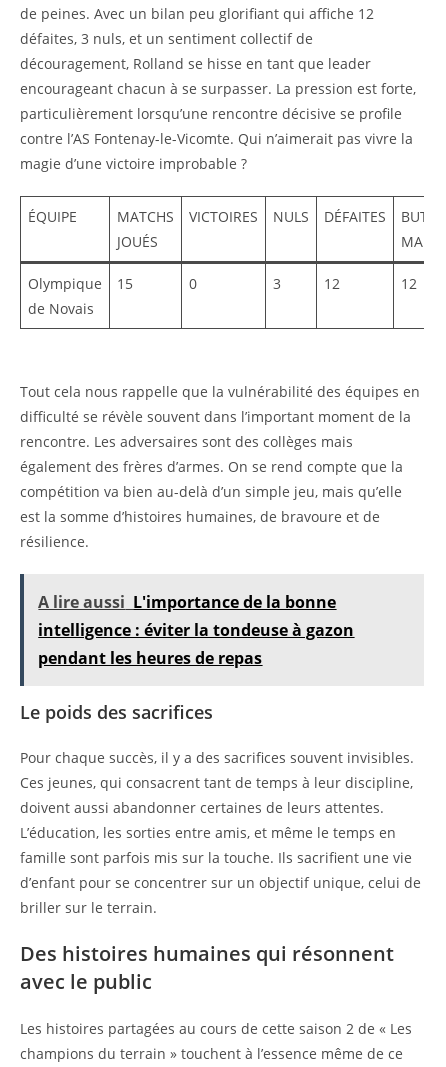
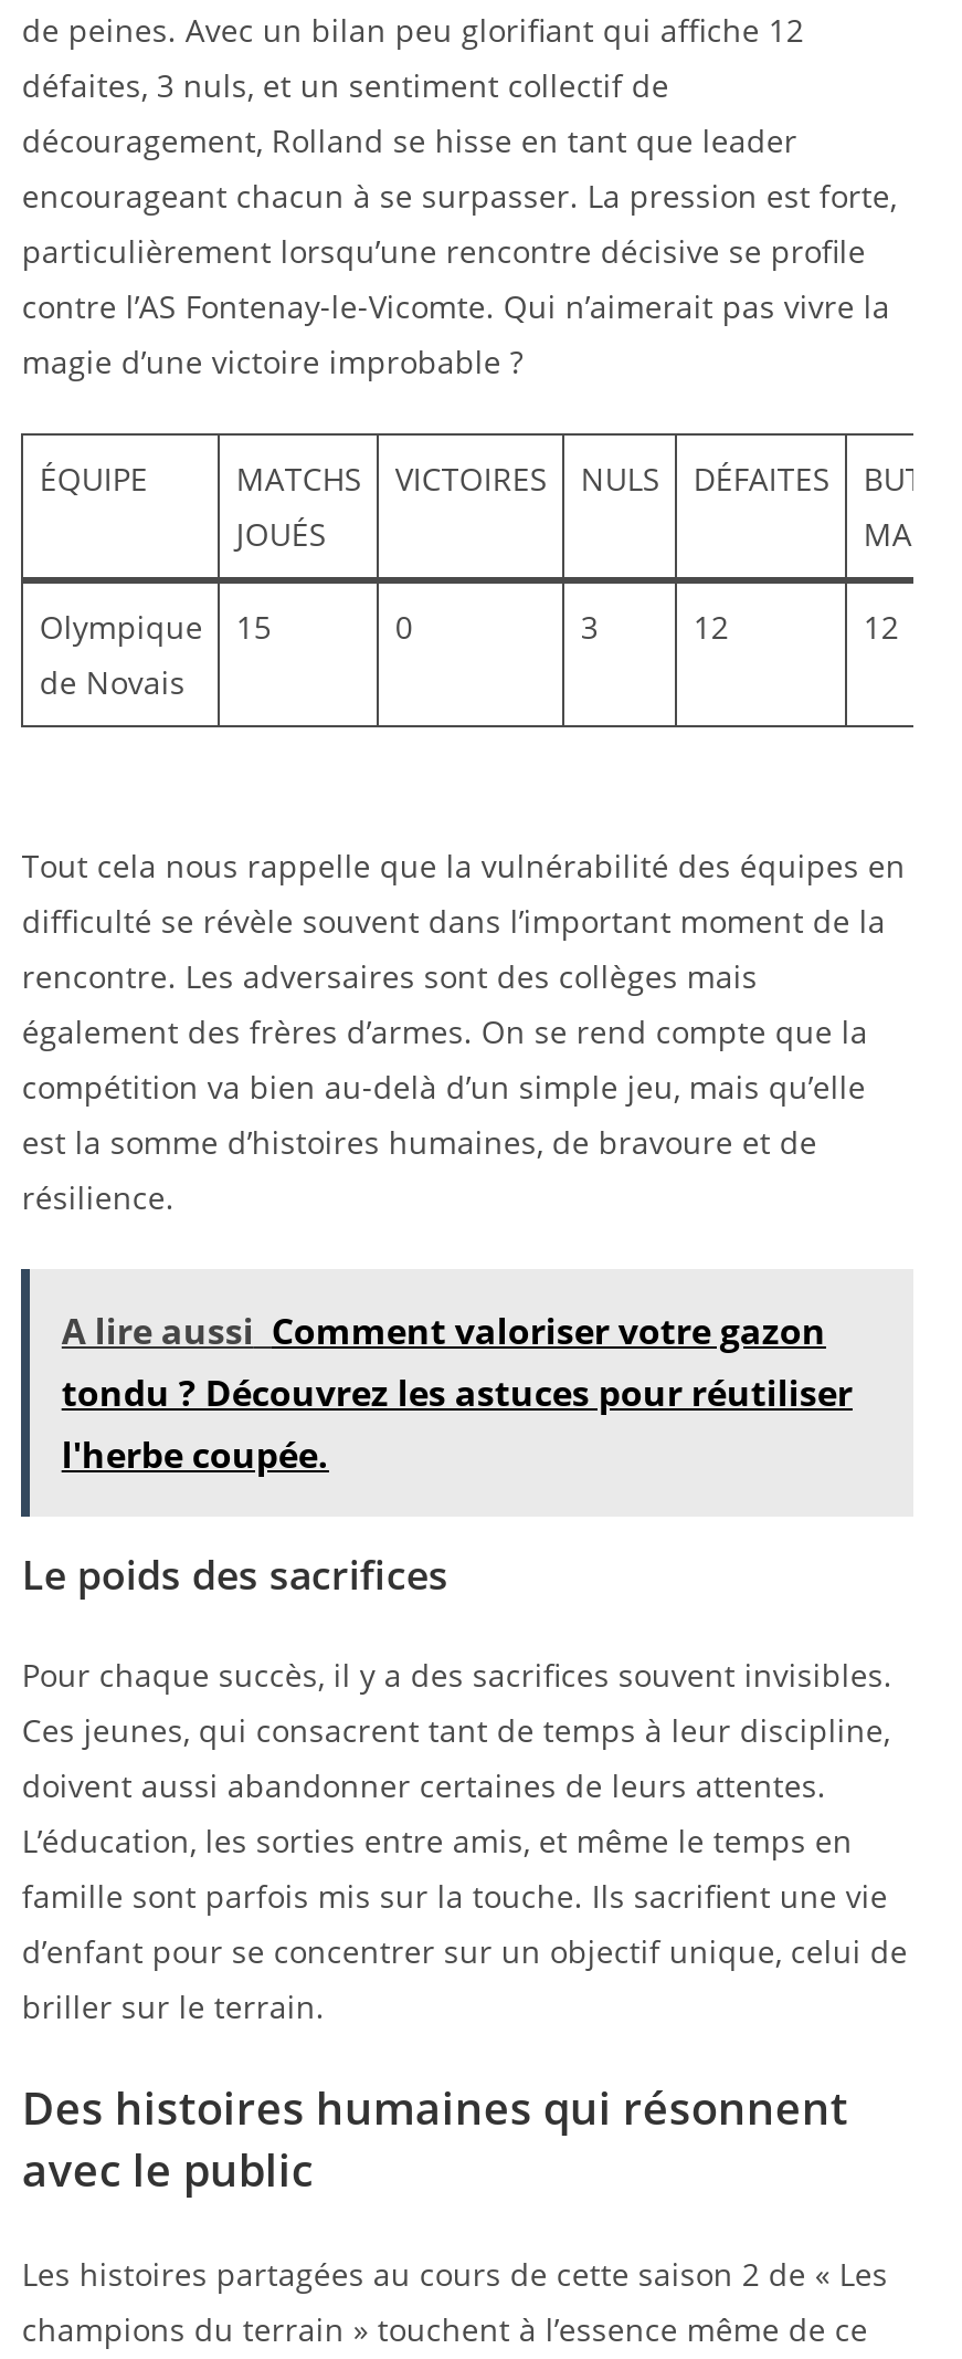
- A lire aussi L'importance de la bonne
- intelligence : éviter la tondeuse à gazon
- pendant les heures de repas
+ A lire aussi Comment valoriser votre gazon
+ tondu ? Découvrez les astuces pour réutiliser
+ l'herbe coupée.
